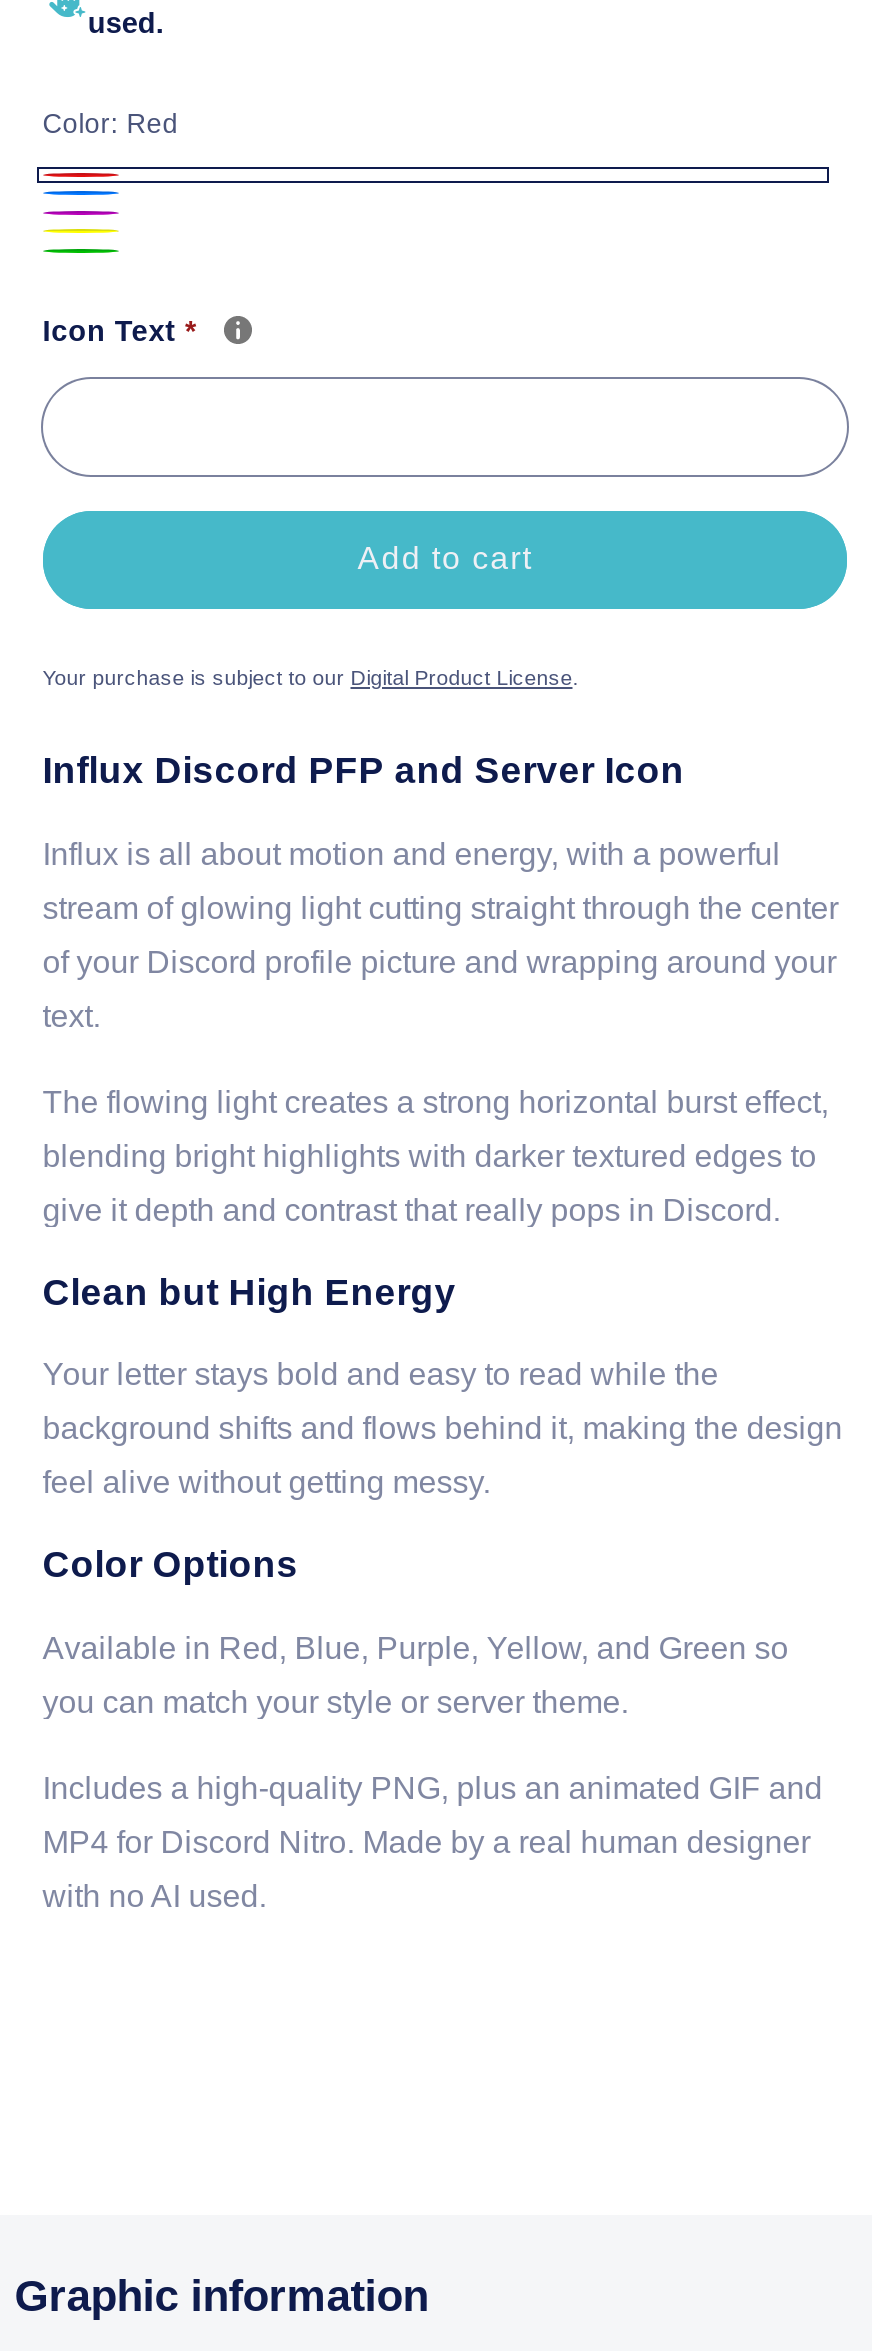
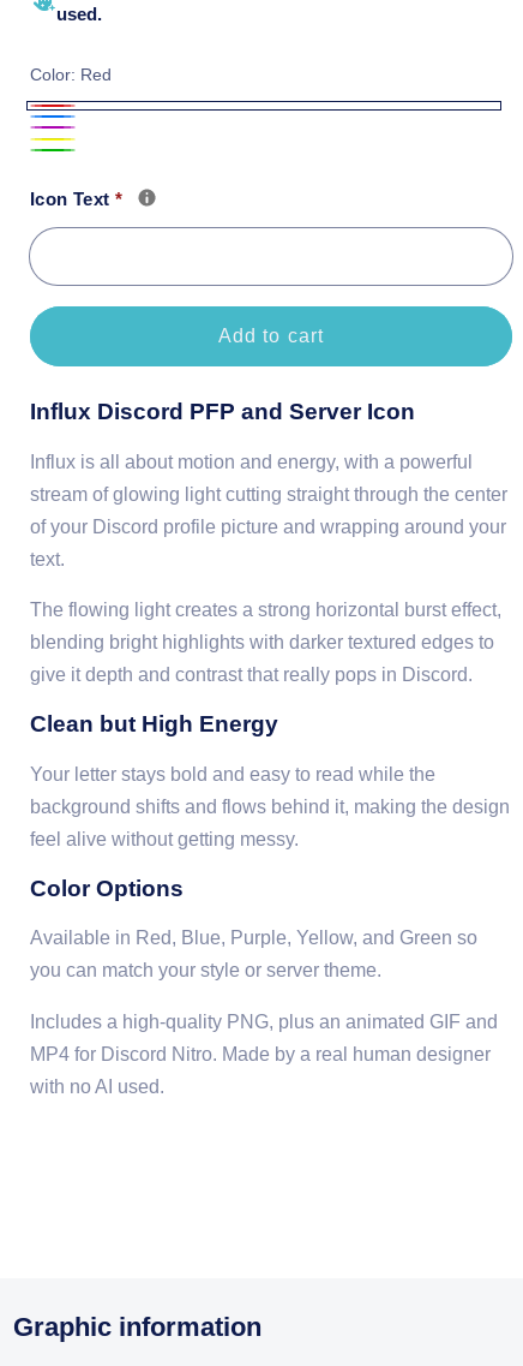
- Your purchase is subject to our Digital Product License.
